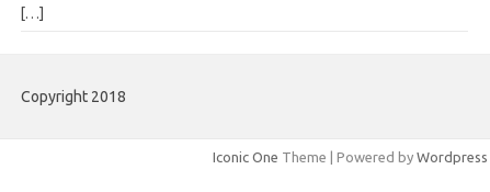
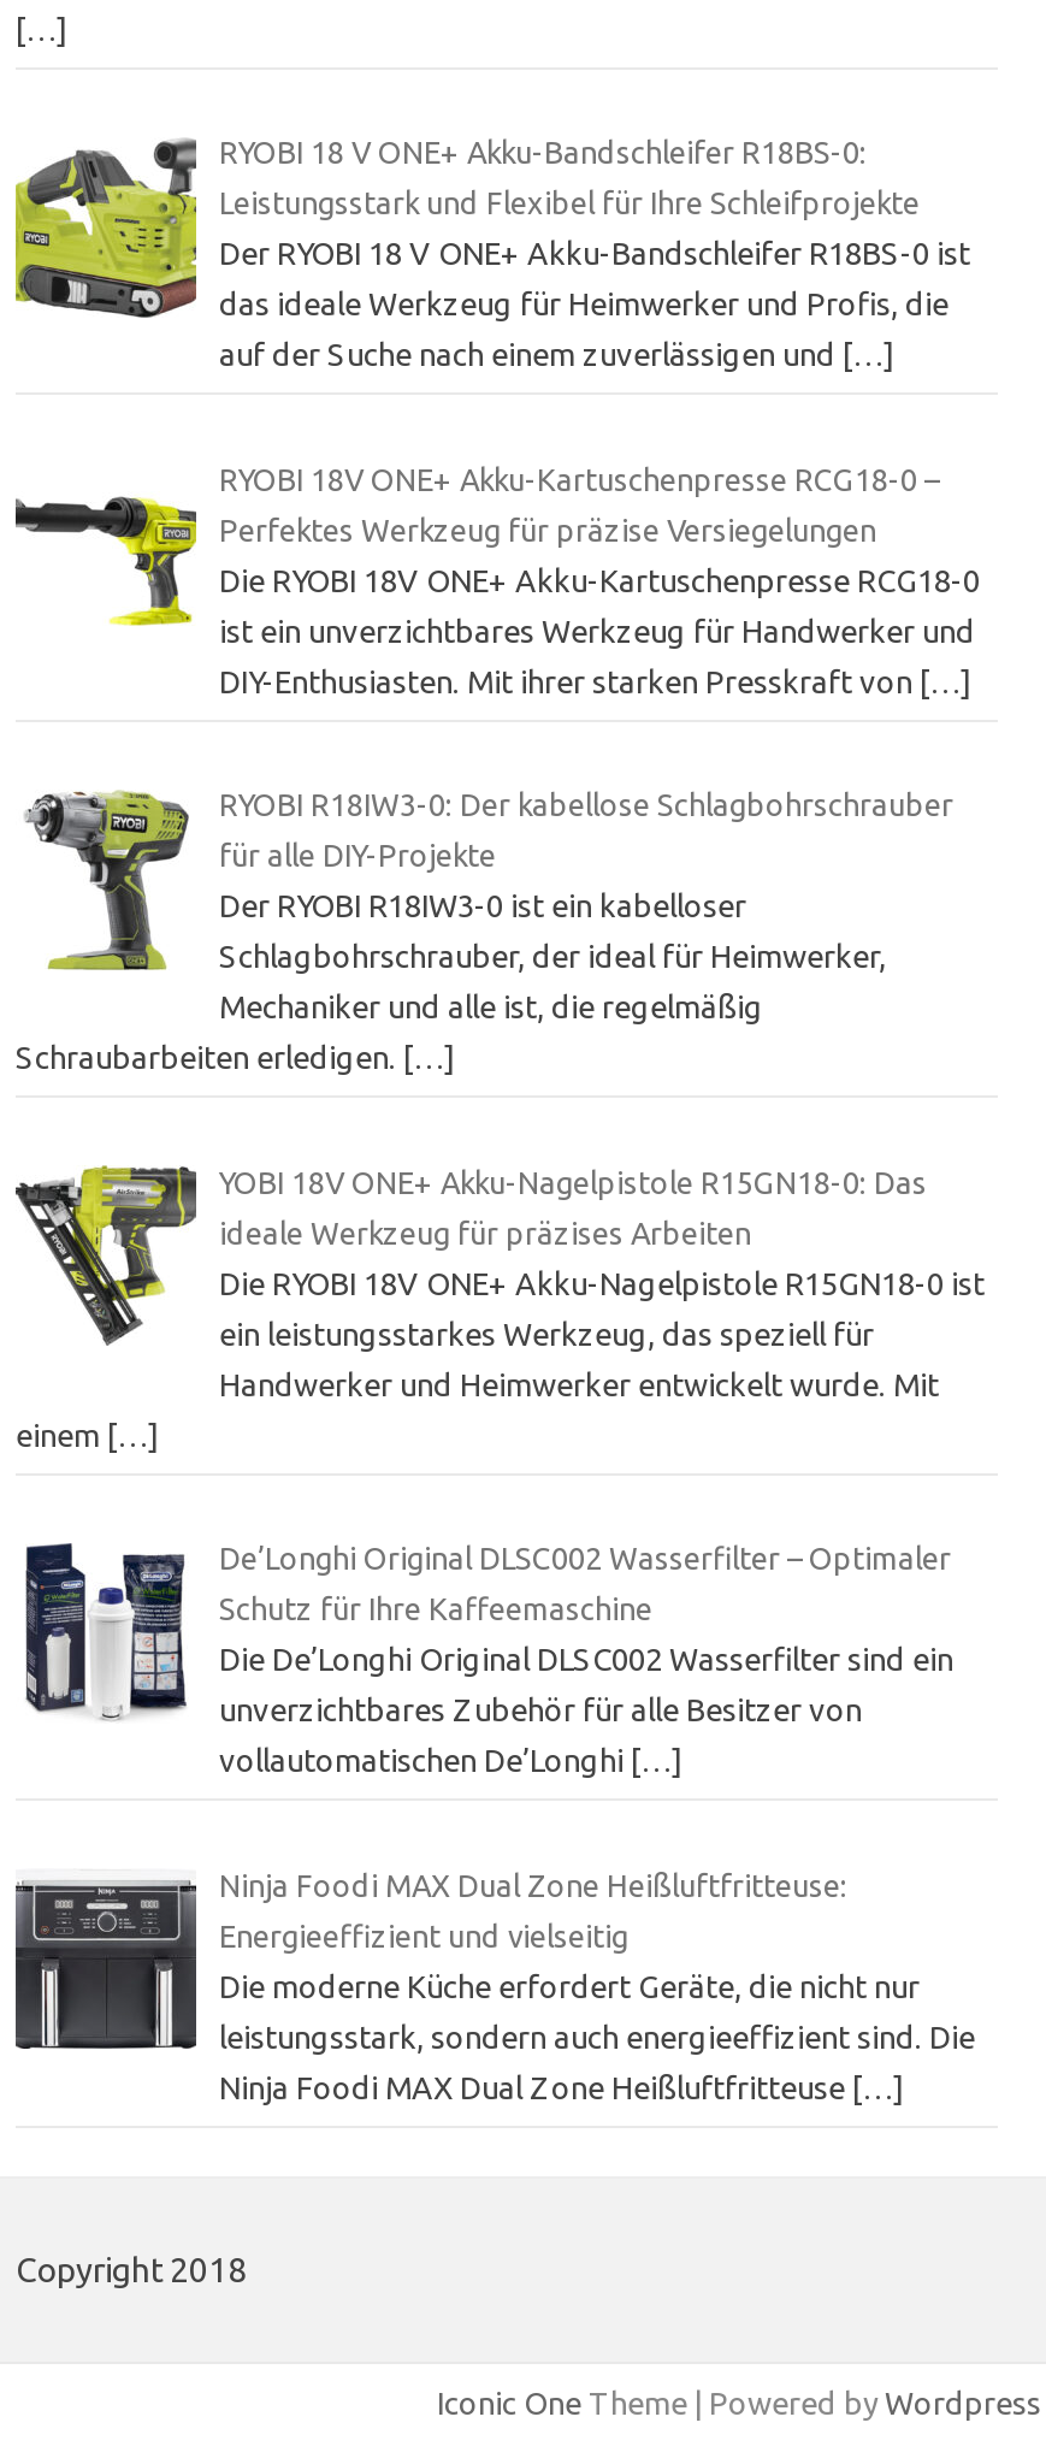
+ [image]
+ RYOBI 18 V ONE+ Akku-Bandschleifer R18BS-0:
+ Leistungsstark und Flexibel für Ihre Schleifprojekte
+ Der RYOBI 18 V ONE+ Akku-Bandschleifer R18BS-0 ist
+ das ideale Werkzeug für Heimwerker und Profis, die
+ auf der Suche nach einem zuverlässigen und […]

+ [image]
+ RYOBI 18V ONE+ Akku-Kartuschenpresse RCG18-0 –
+ Perfektes Werkzeug für präzise Versiegelungen
+ Die RYOBI 18V ONE+ Akku-Kartuschenpresse RCG18-0
+ ist ein unverzichtbares Werkzeug für Handwerker und
+ DIY-Enthusiasten. Mit ihrer starken Presskraft von […]

+ [image]
+ YOBI 18V ONE+ Akku-Nagelpistole R15GN18-0: Das
+ ideale Werkzeug für präzises Arbeiten
+ Die RYOBI 18V ONE+ Akku-Nagelpistole R15GN18-0 ist
+ ein leistungsstarkes Werkzeug, das speziell für
+ Handwerker und Heimwerker entwickelt wurde. Mit
+ einem […]

+ [image]
+ Ninja Foodi MAX Dual Zone Heißluftfritteuse:
+ Energieeffizient und vielseitig
+ Die moderne Küche erfordert Geräte, die nicht nur
+ leistungsstark, sondern auch energieeffizient sind. Die
+ Ninja Foodi MAX Dual Zone Heißluftfritteuse […]

+ [image]
+ RYOBI R18IW3-0: Der kabellose Schlagbohrschrauber
+ für alle DIY-Projekte
+ Der RYOBI R18IW3-0 ist ein kabelloser
+ Schlagbohrschrauber, der ideal für Heimwerker,
+ Mechaniker und alle ist, die regelmäßig
+ Schraubarbeiten erledigen. […]

+ [image]
+ De’Longhi Original DLSC002 Wasserfilter – Optimaler
+ Schutz für Ihre Kaffeemaschine
+ Die De’Longhi Original DLSC002 Wasserfilter sind ein
+ unverzichtbares Zubehör für alle Besitzer von
+ vollautomatischen De’Longhi […]
